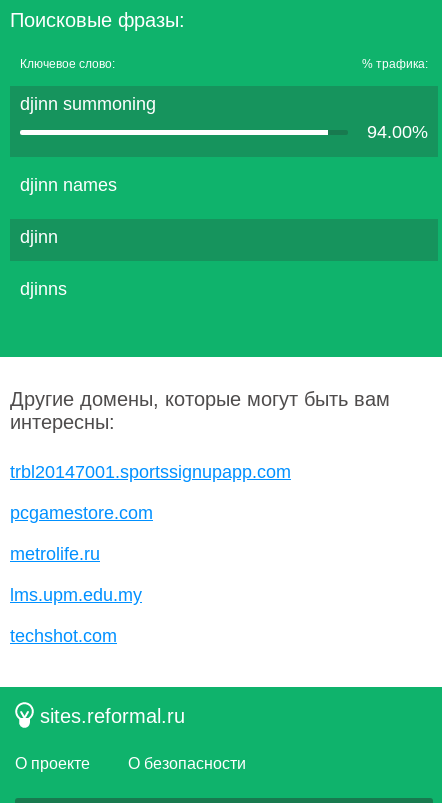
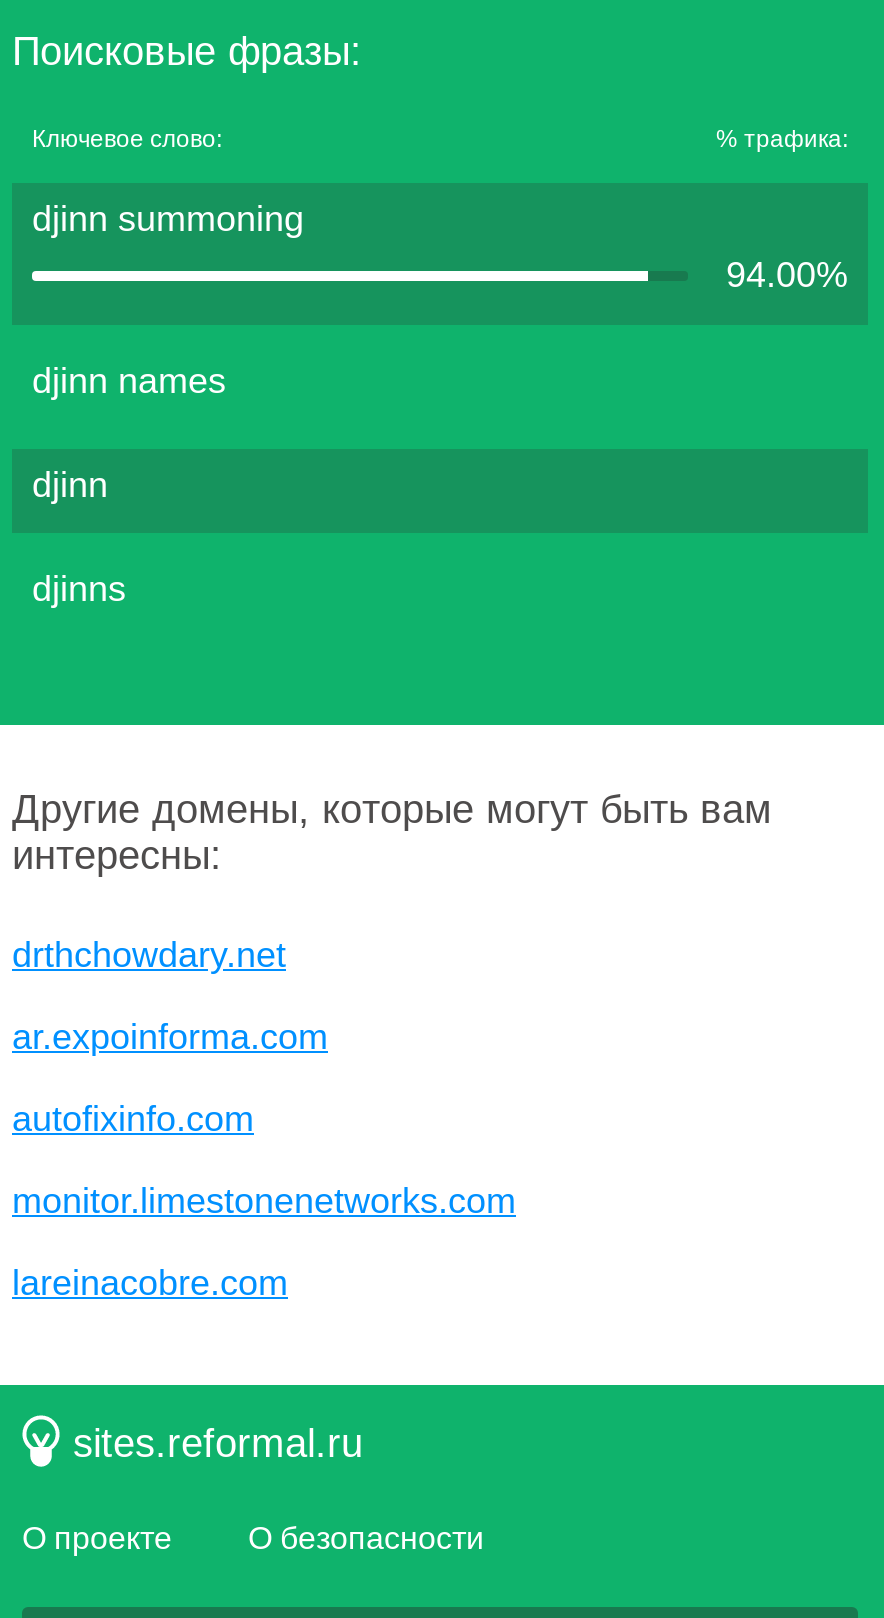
- trbl20147001.sportssignupapp.com
+ drthchowdary.net

- pcgamestore.com
+ ar.expoinforma.com

- metrolife.ru
+ autofixinfo.com

- lms.upm.edu.my
+ monitor.limestonenetworks.com

- techshot.com
+ lareinacobre.com
